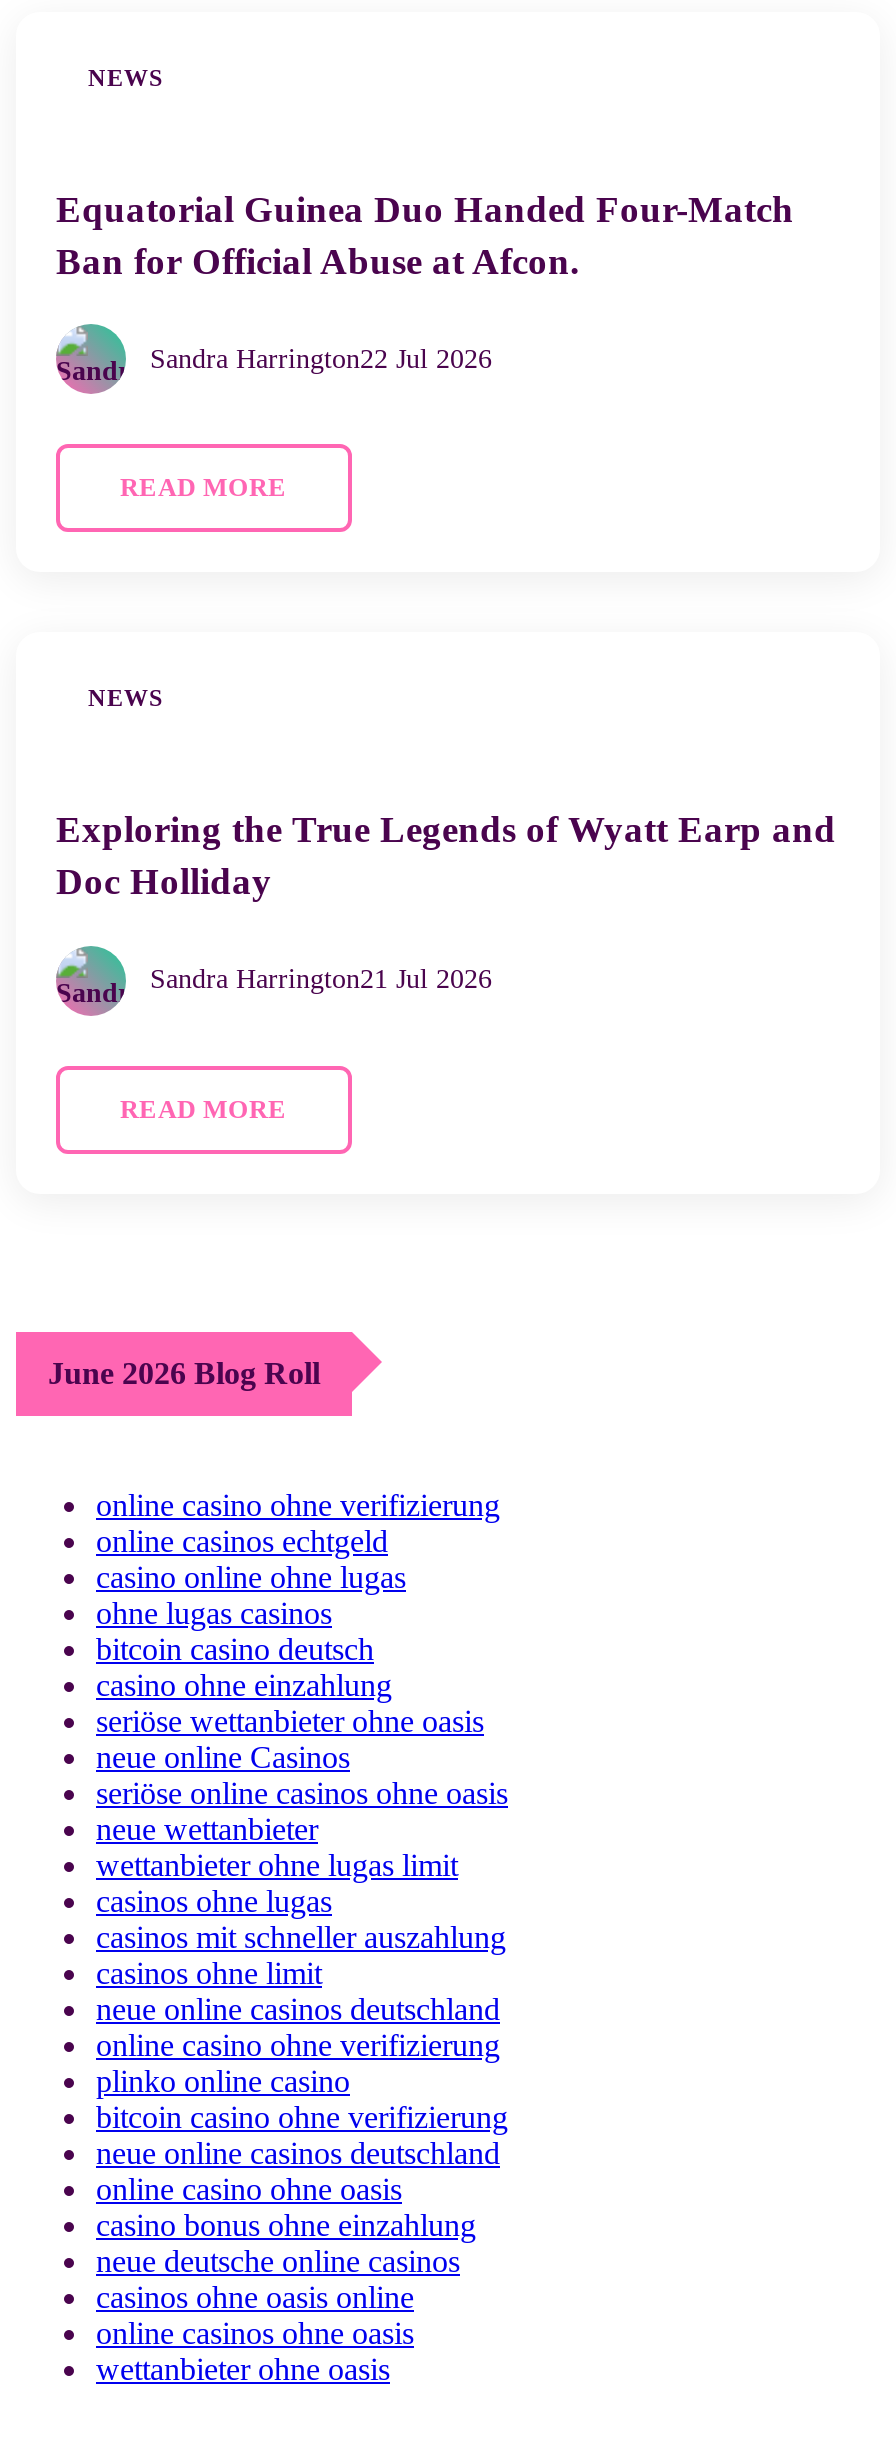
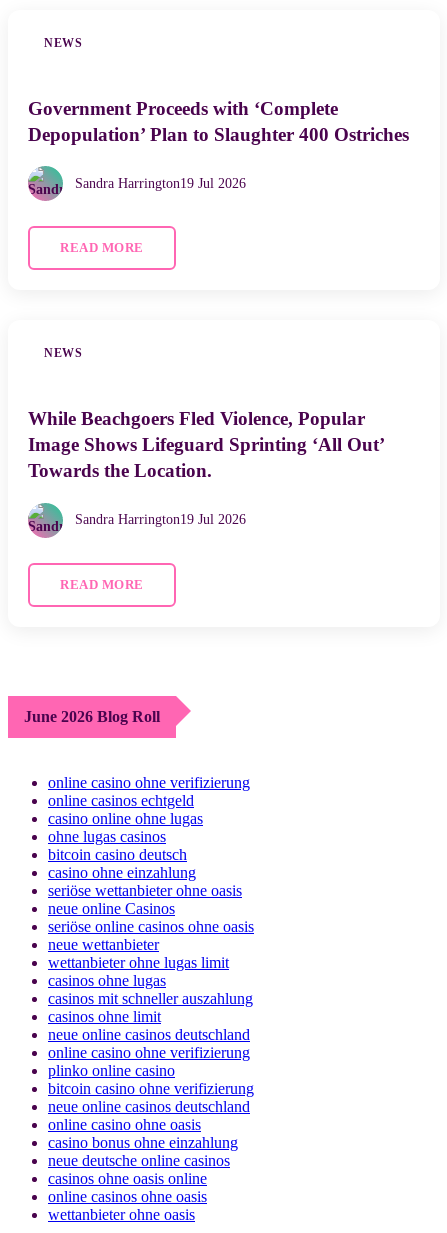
- Equatorial Guinea Duo Handed Four-Match
- Ban for Official Abuse at Afcon.
+ Government Proceeds with ‘Complete
+ Depopulation’ Plan to Slaughter 400 Ostriches

- Sandra Harrington22 Jul 2026
+ Sandra Harrington19 Jul 2026

- Exploring the True Legends of Wyatt Earp and
- Doc Holliday
+ While Beachgoers Fled Violence, Popular
+ Image Shows Lifeguard Sprinting ‘All Out’
+ Towards the Location.

- Sandra Harrington21 Jul 2026
+ Sandra Harrington19 Jul 2026
